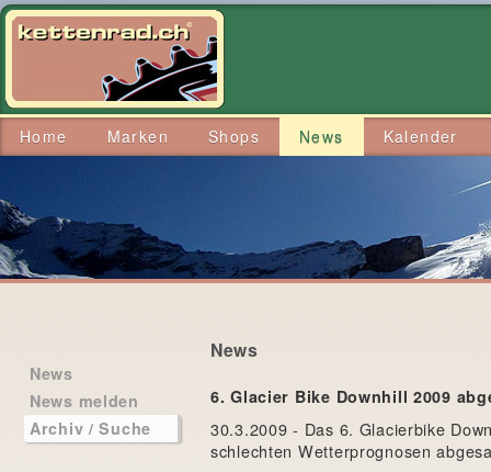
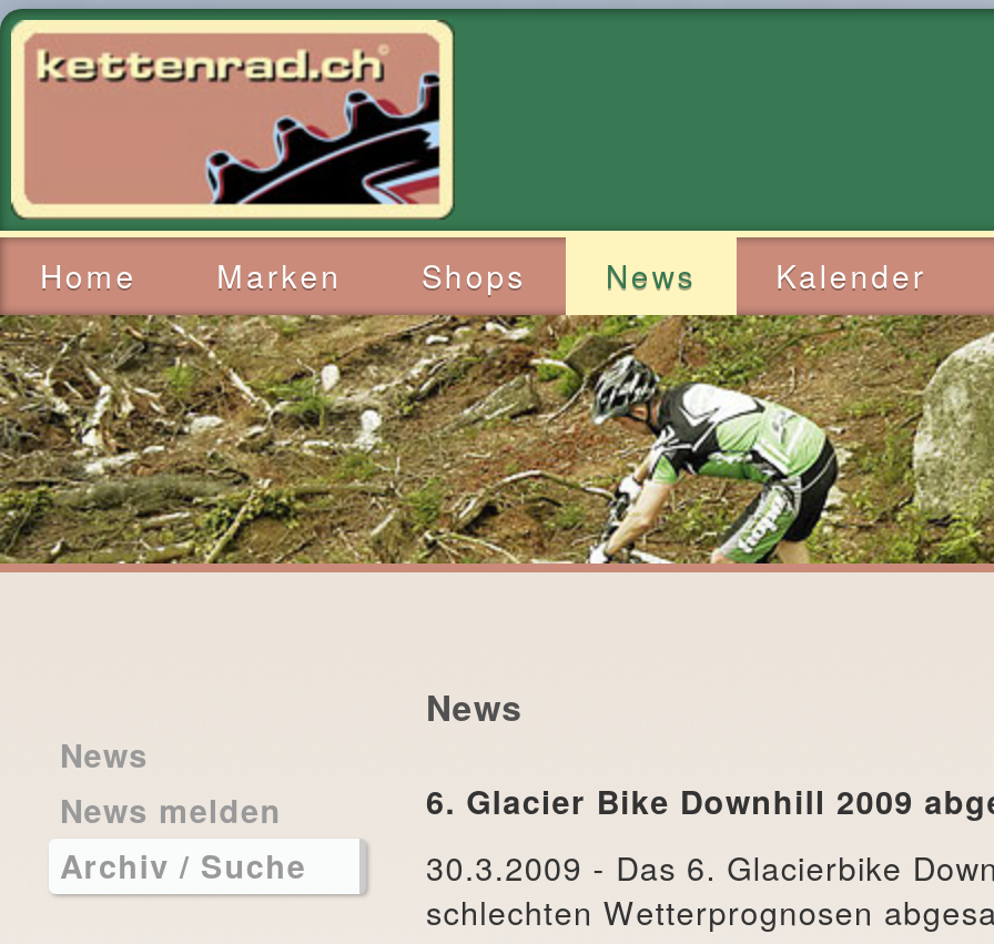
- [image]
+ [image]
